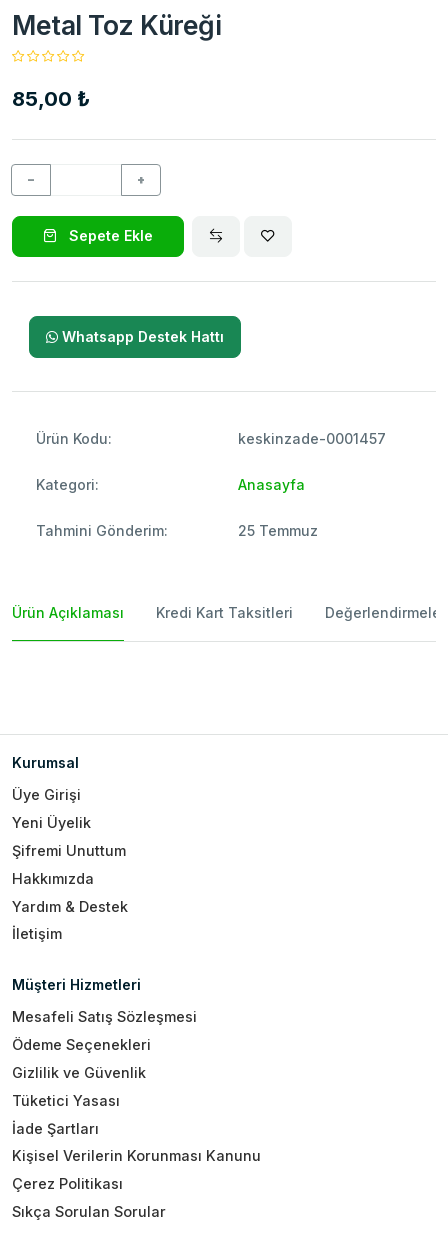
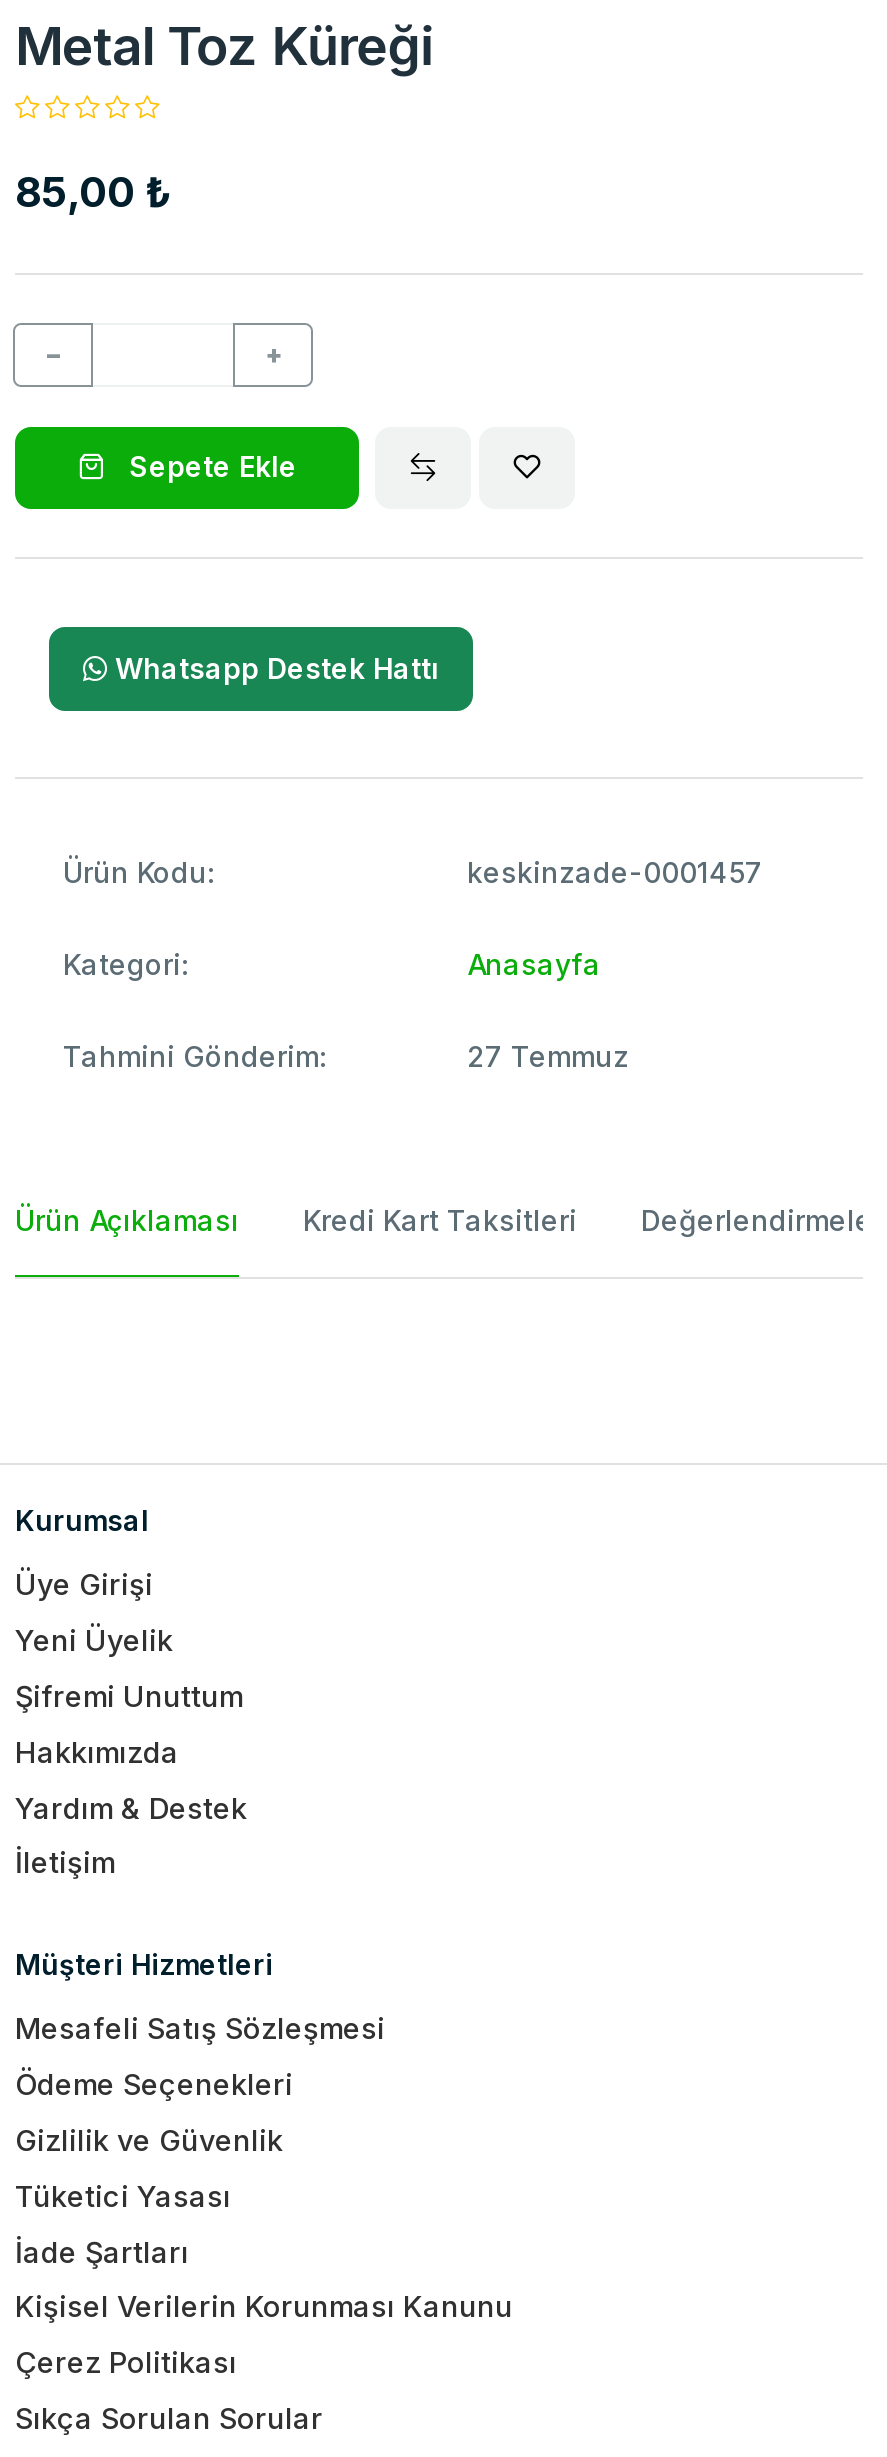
- 25 Temmuz
+ 27 Temmuz
